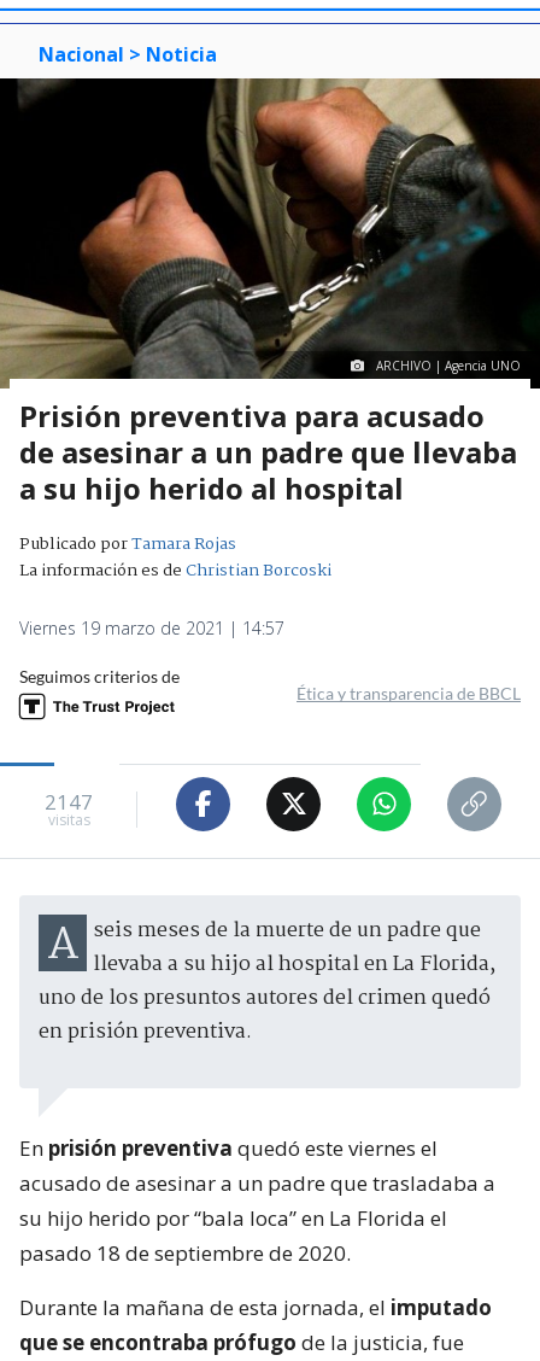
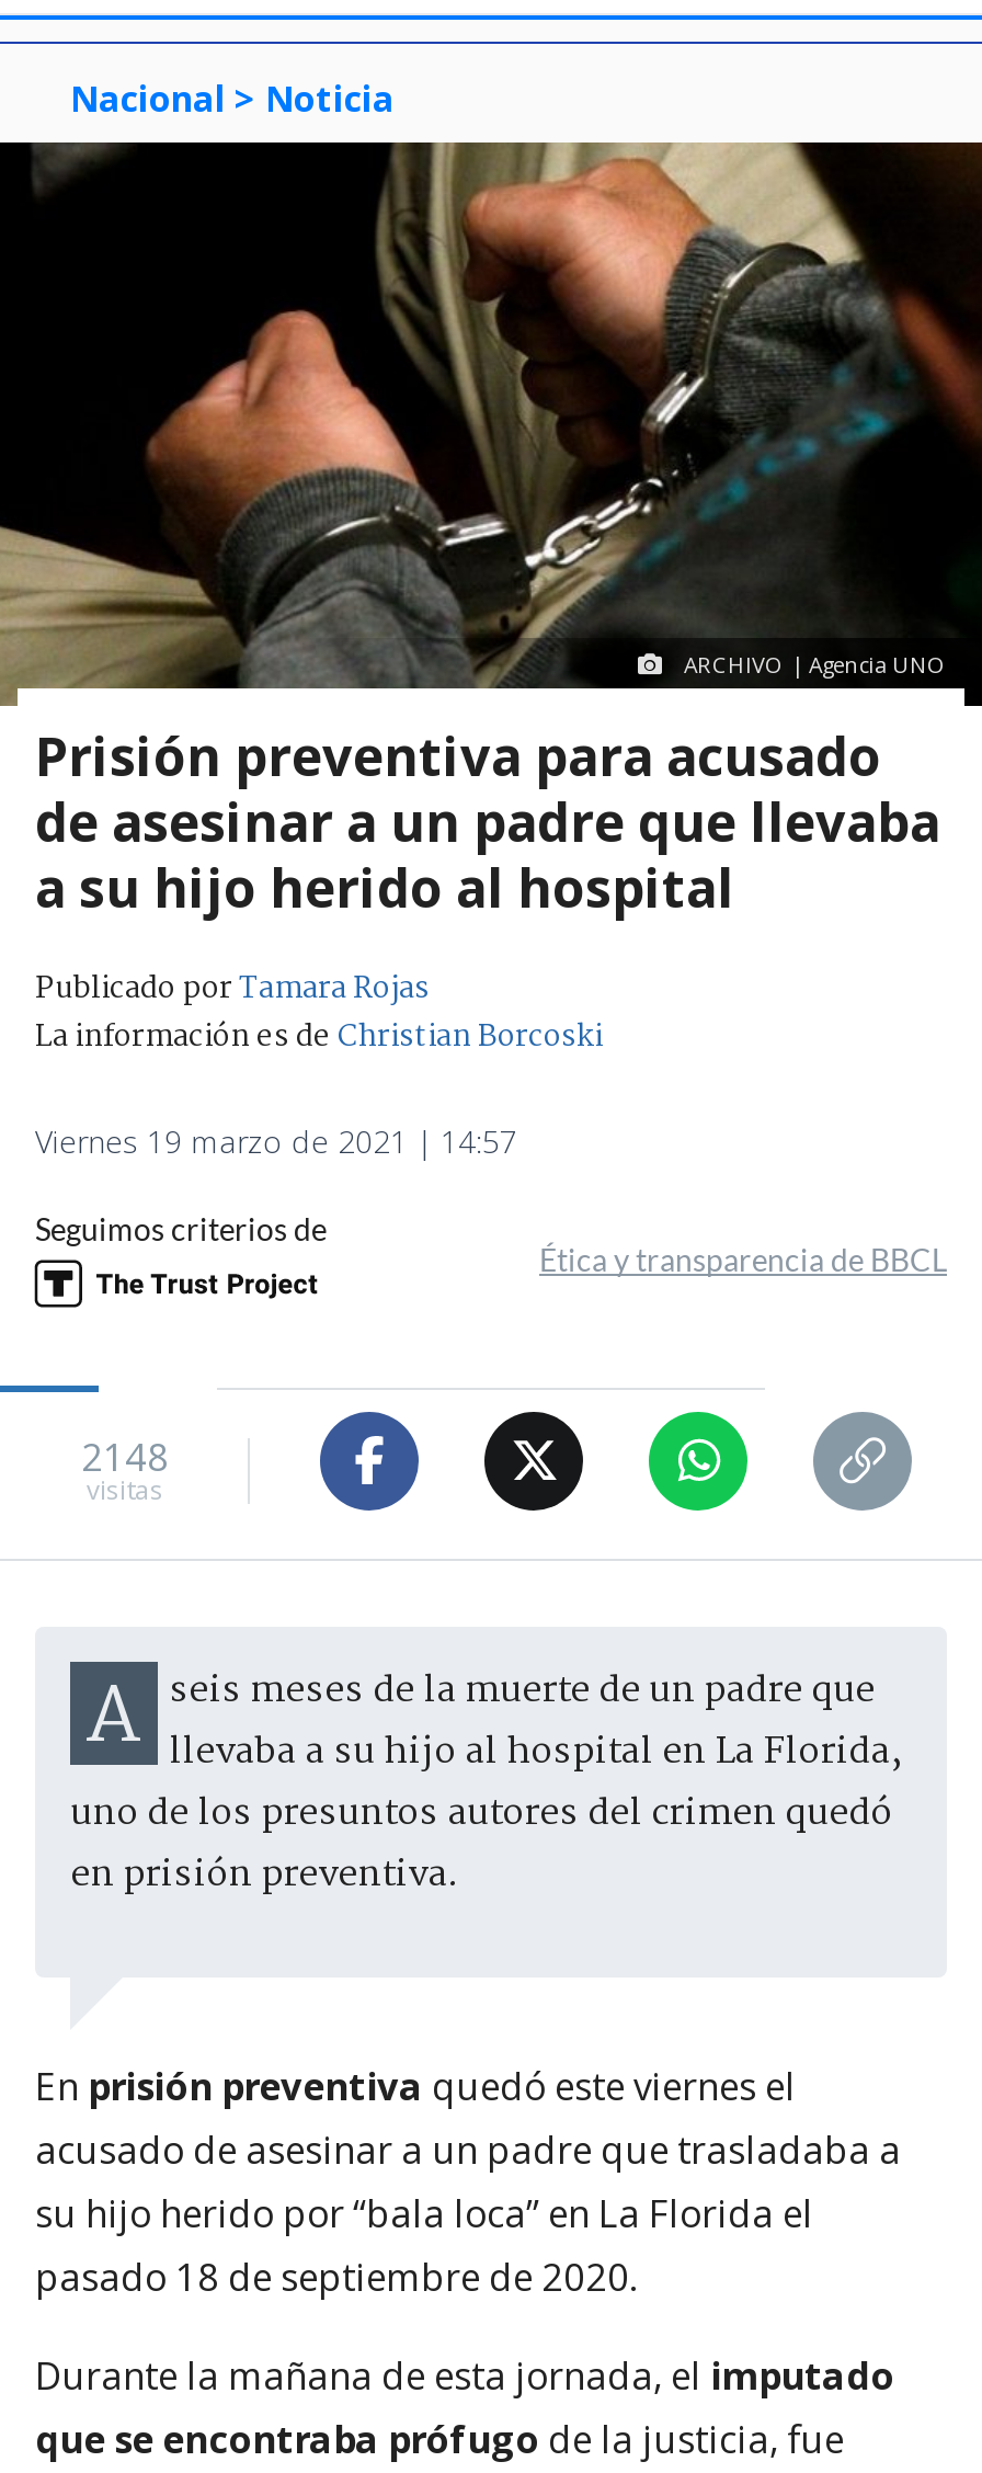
- 2147
+ 2148
